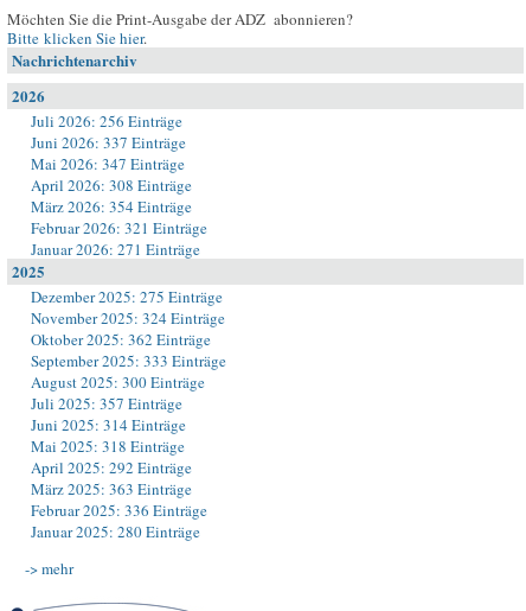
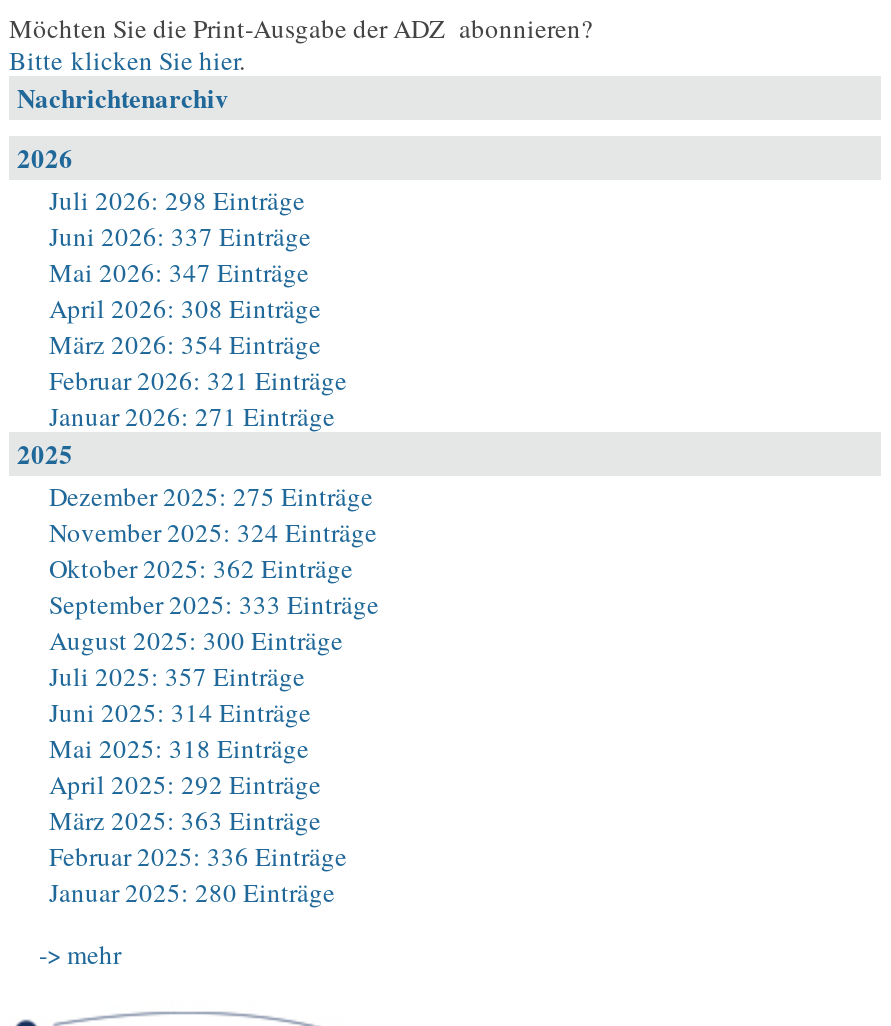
- Juli 2026: 256 Einträge
+ Juli 2026: 298 Einträge
